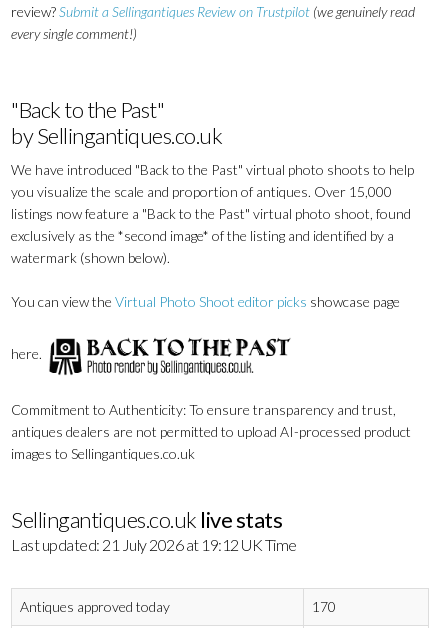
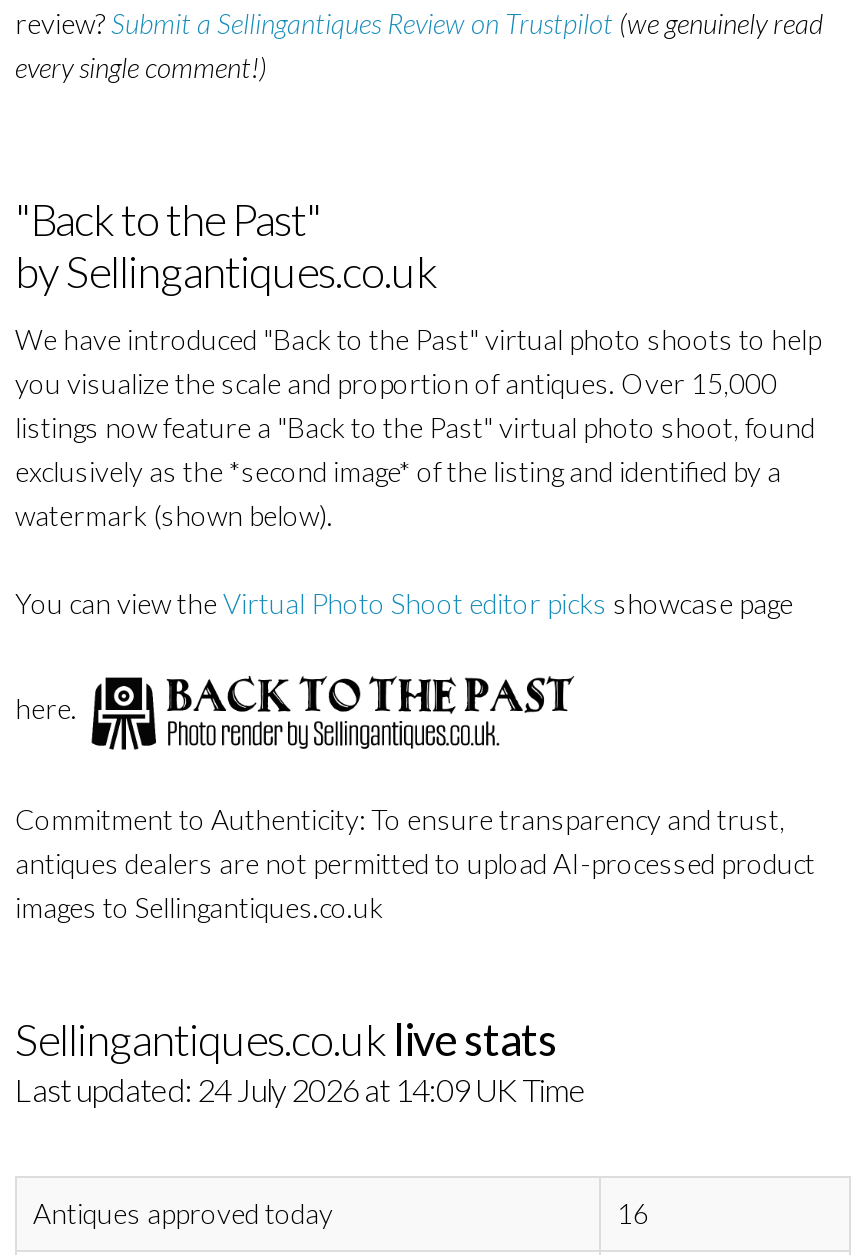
- Last updated: 21 July 2026 at 19:12 UK Time
+ Last updated: 24 July 2026 at 14:09 UK Time

- 170
+ 16
